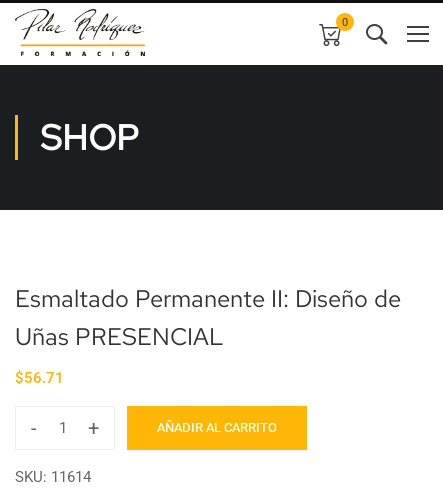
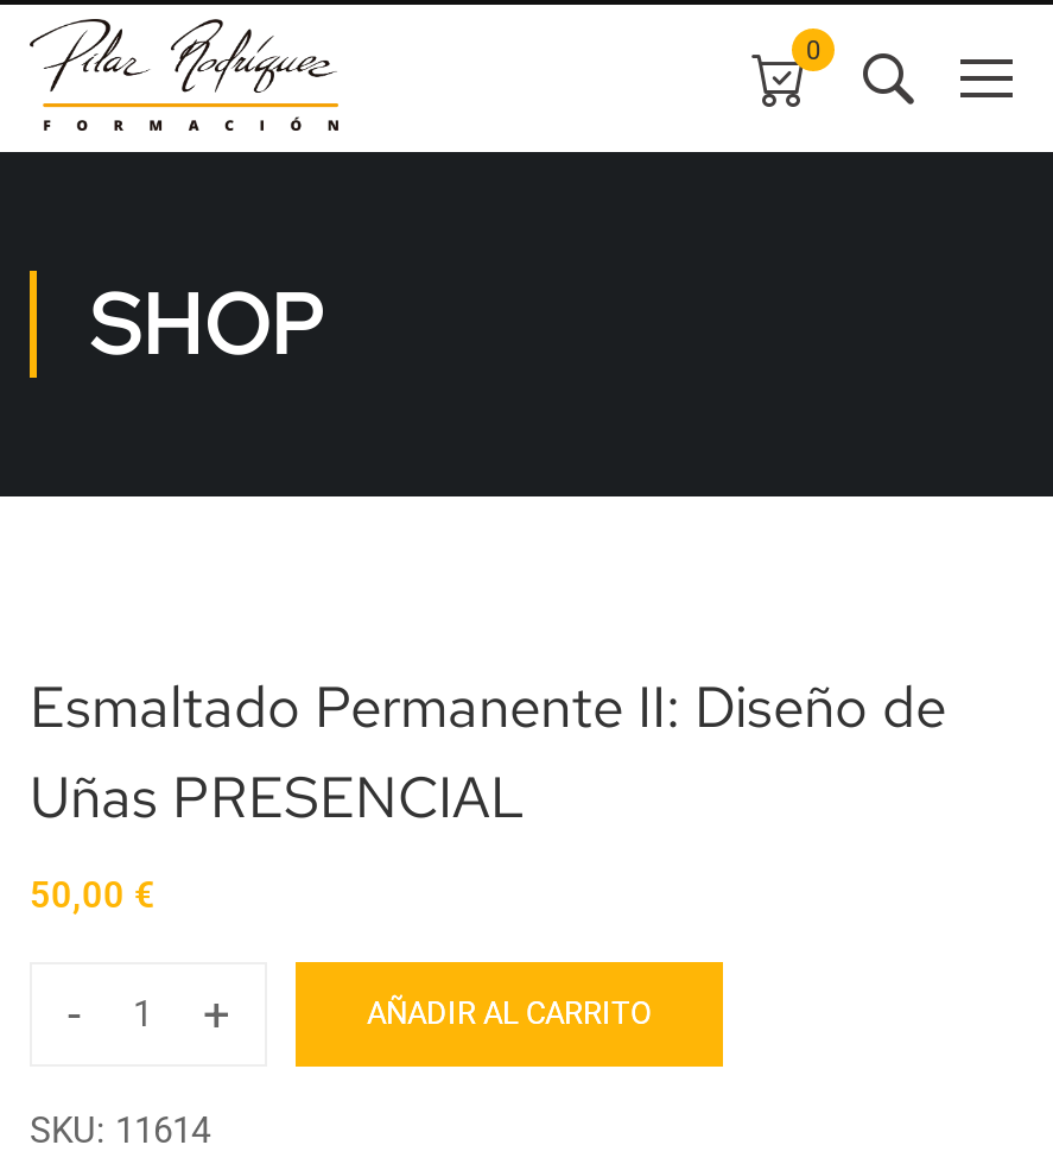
- $56.71
+ 50,00 €
